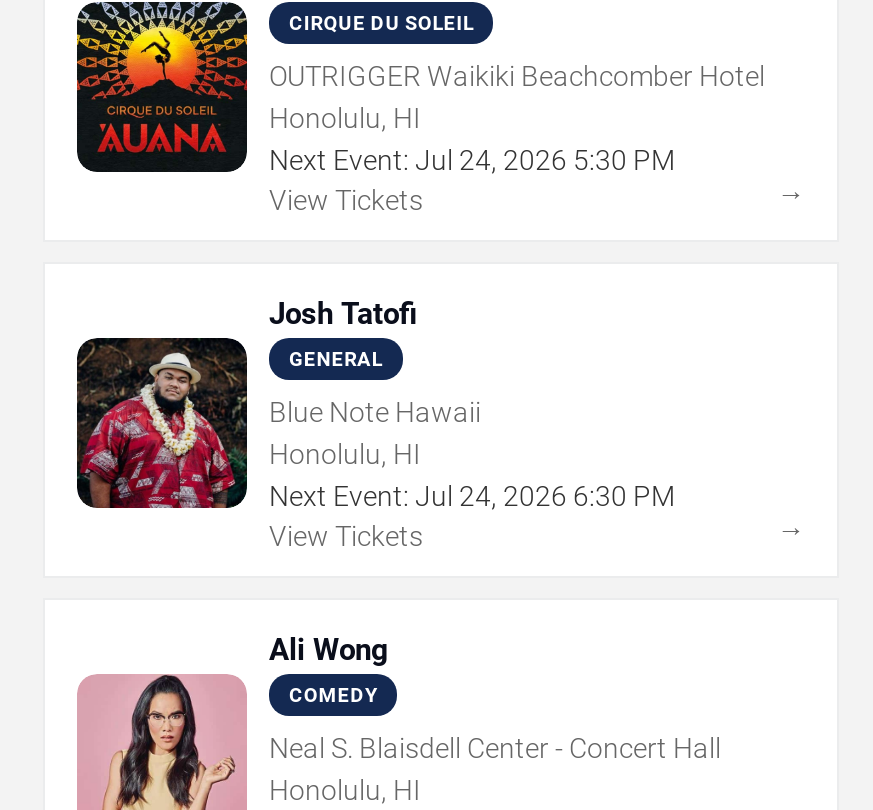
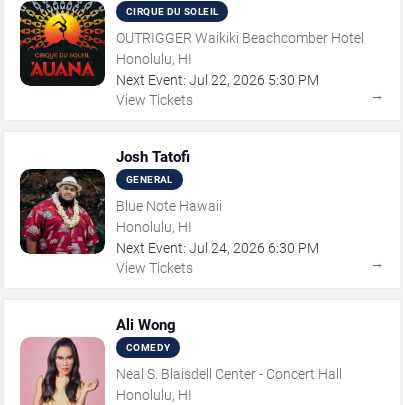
- Next Event: Jul 24, 2026 5:30 PM
+ Next Event: Jul 22, 2026 5:30 PM
